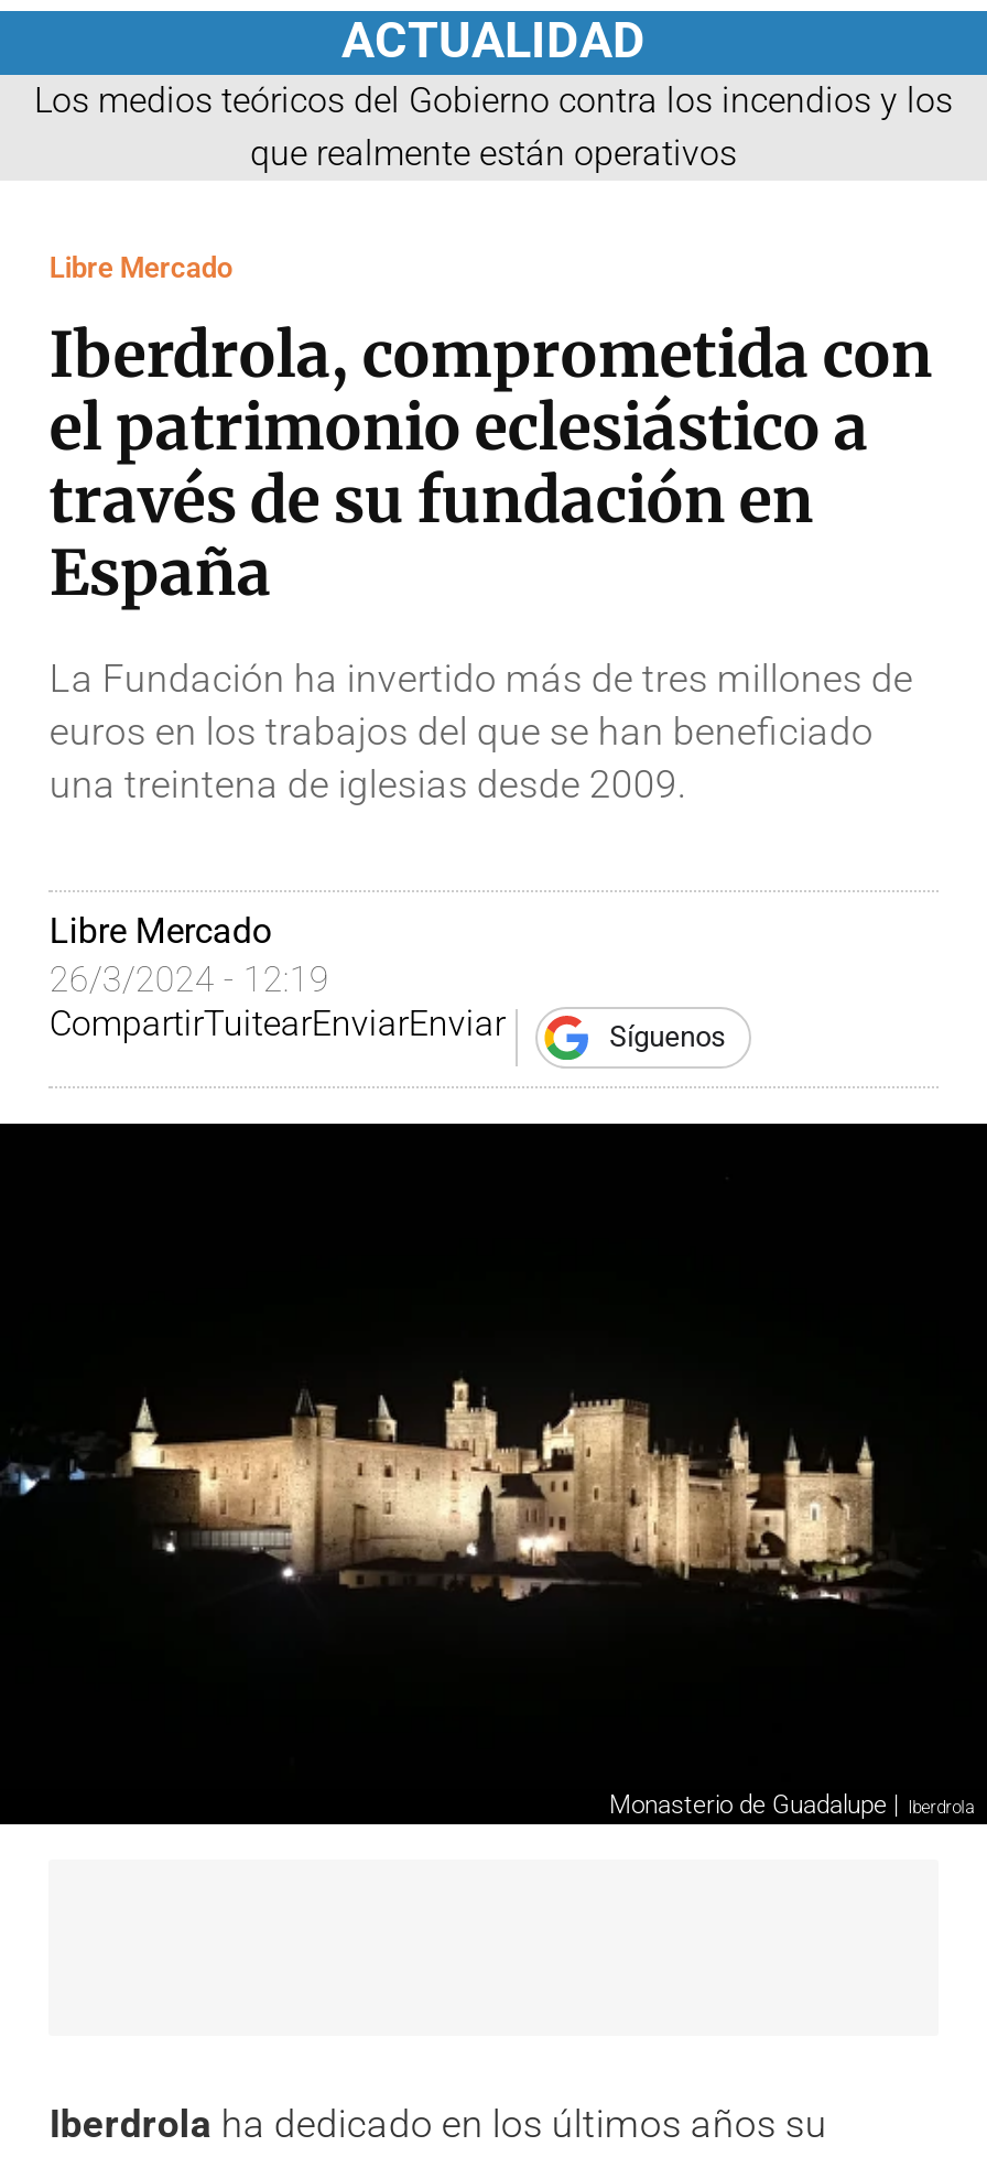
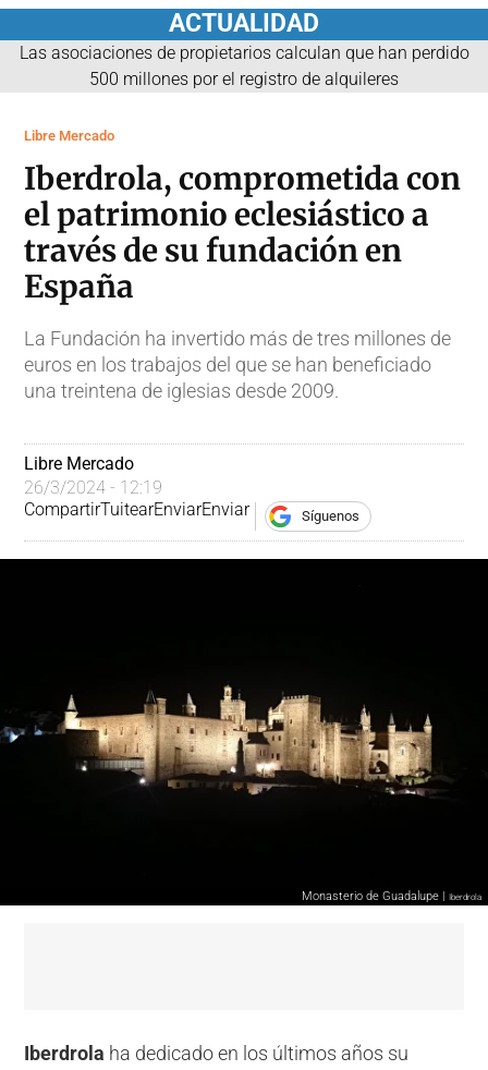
- Los medios teóricos del Gobierno contra los incendios y los
- que realmente están operativos
+ Las asociaciones de propietarios calculan que han perdido
+ 500 millones por el registro de alquileres
